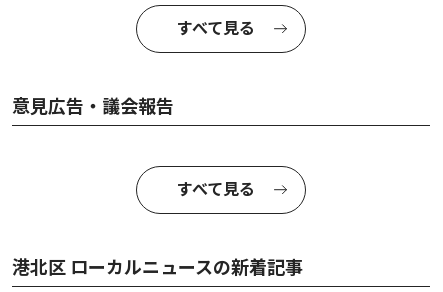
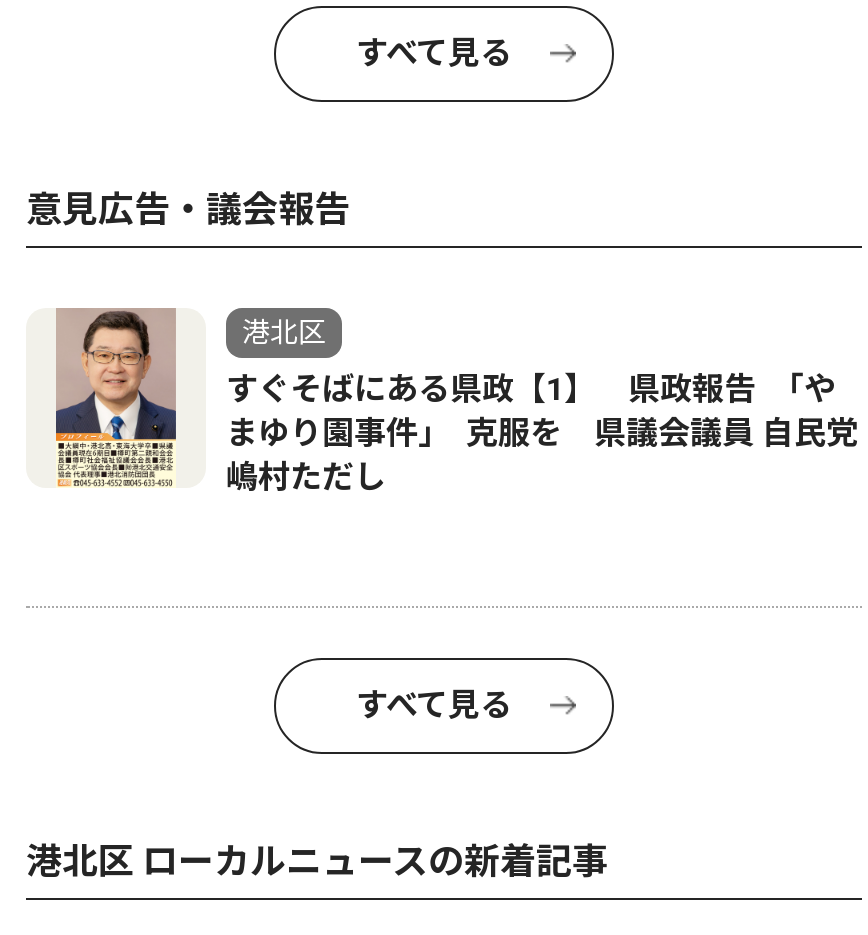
+ [image]
+ 港北区
+ すぐそばにある県政【1】 県政報告 ｢や
+ まゆり園事件｣ 克服を 県議会議員 自民党
+ 嶋村ただし
